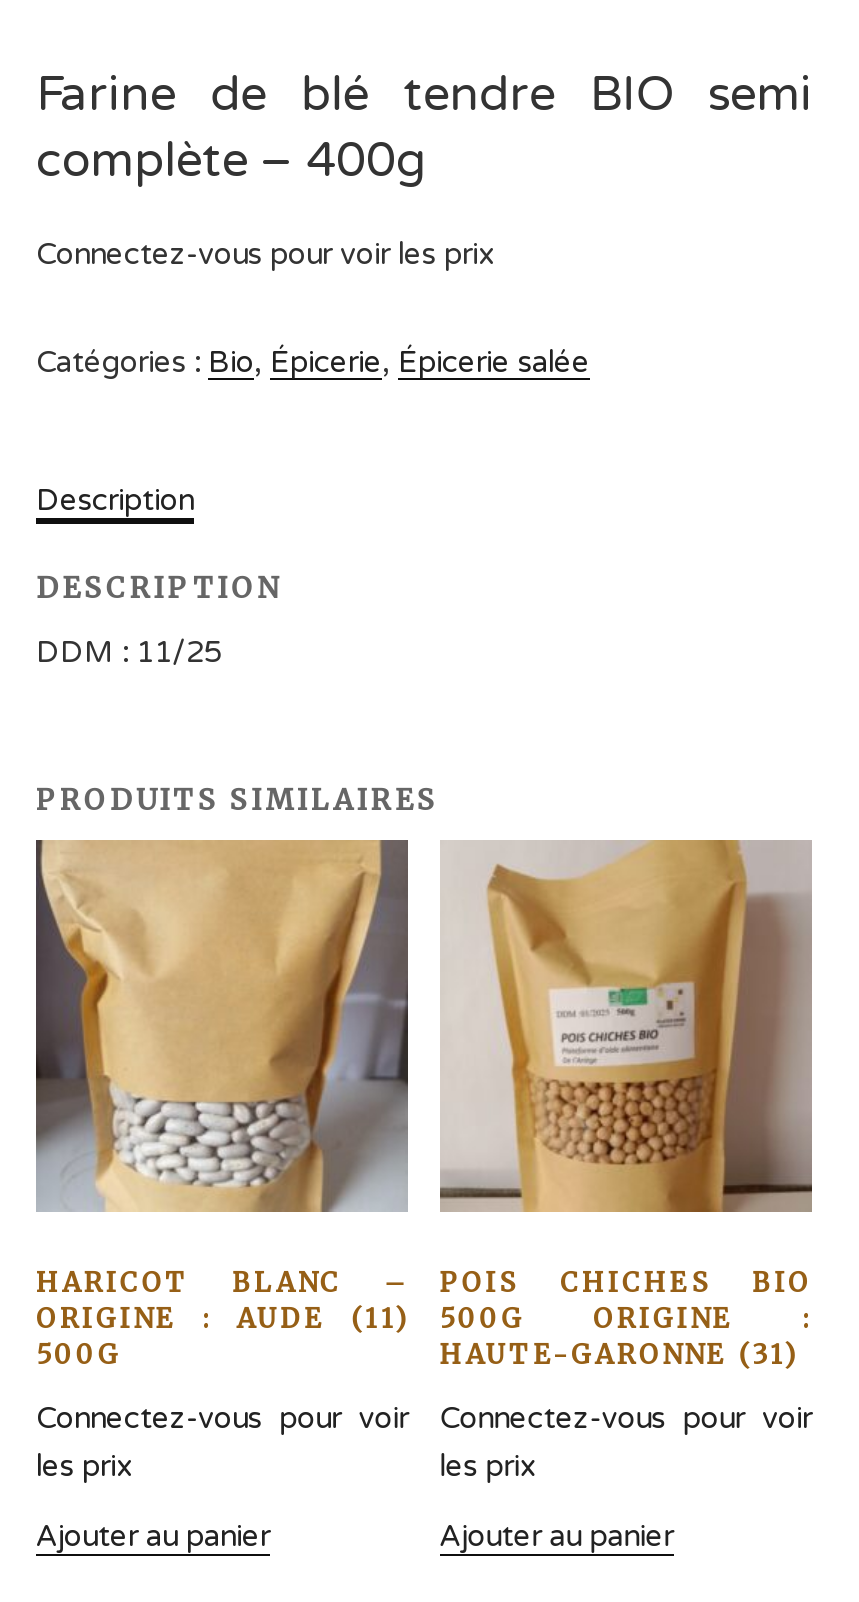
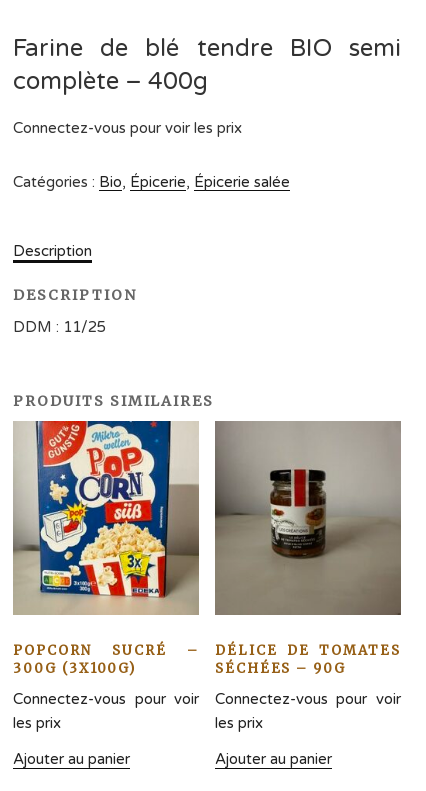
- [image]
- HARICOT BLANC –
- ORIGINE : AUDE (11)
- 500G
+ [image]
+ POPCORN SUCRÉ –
+ 300G (3X100G)

- [image]
- POIS CHICHES BIO
- 500G ORIGINE :
- HAUTE-GARONNE (31)
+ [image]
+ DÉLICE DE TOMATES
+ SÉCHÉES – 90G
